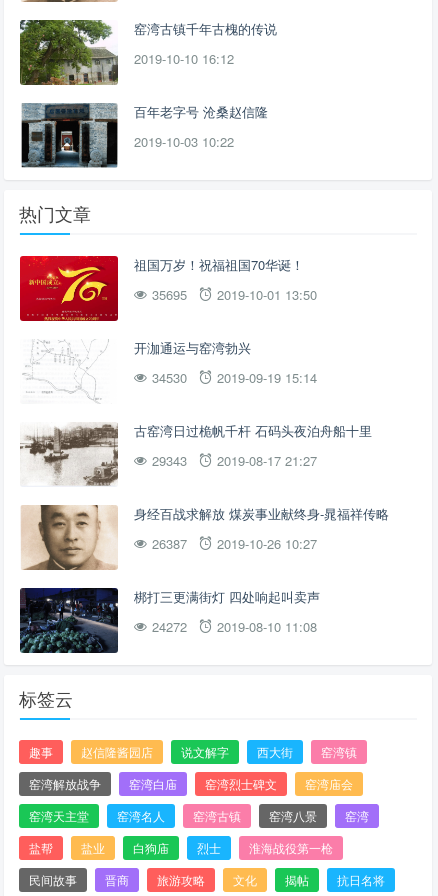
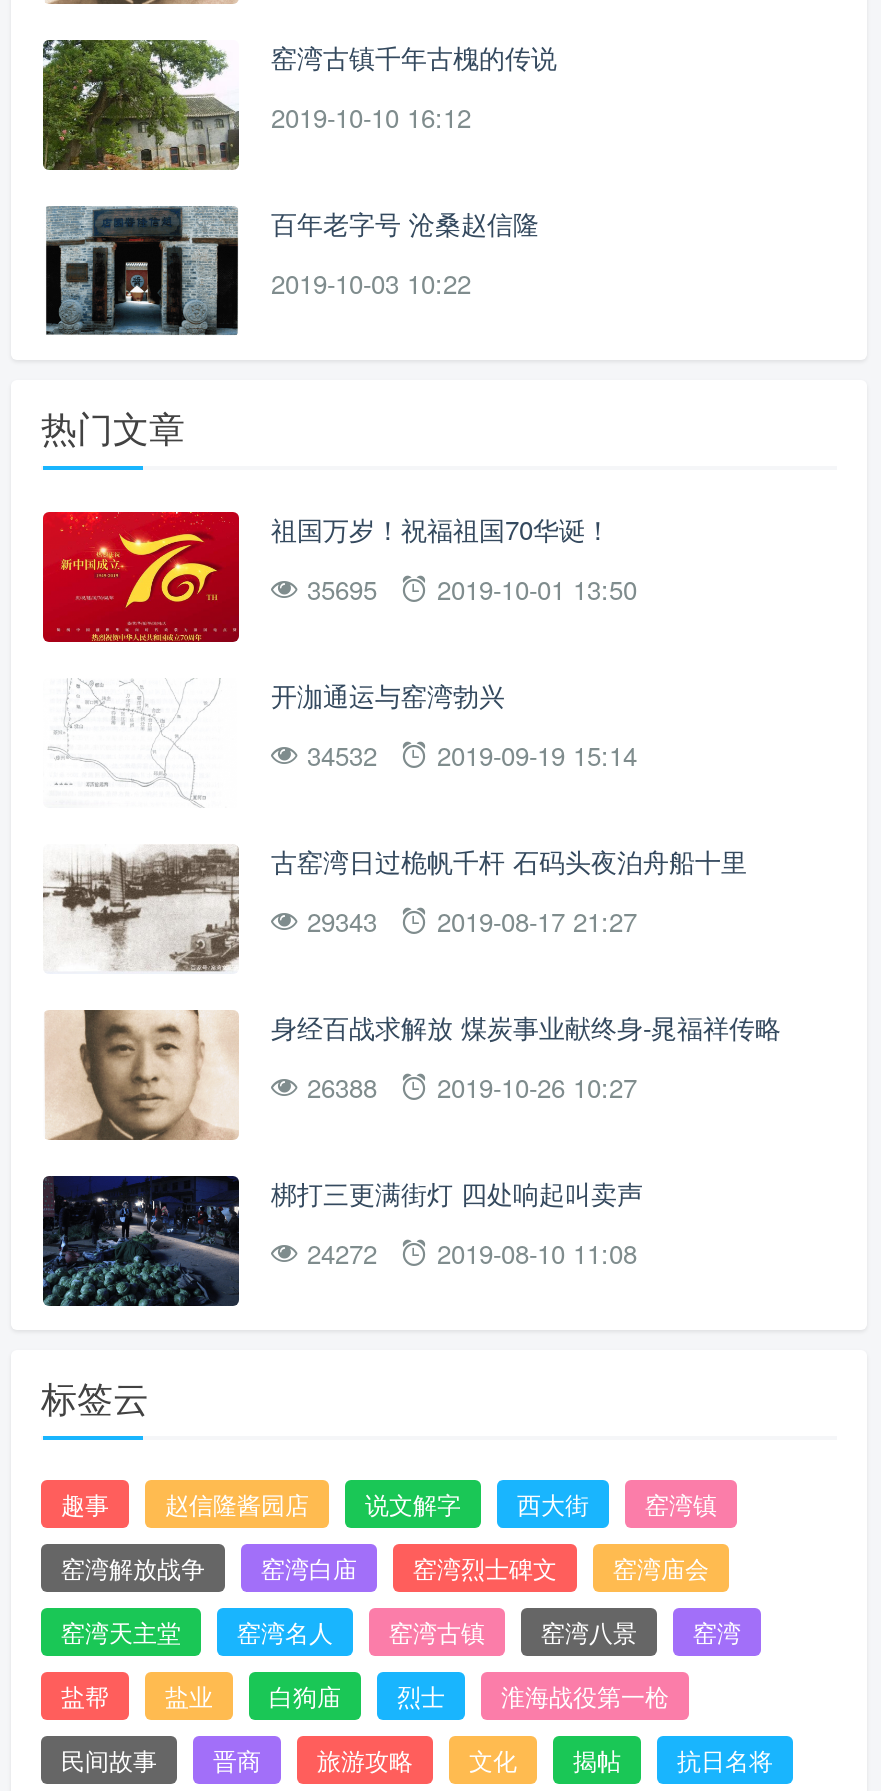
- 34530 2019-09-19 15:14
+ 34532 2019-09-19 15:14

- 26387 2019-10-26 10:27
+ 26388 2019-10-26 10:27
